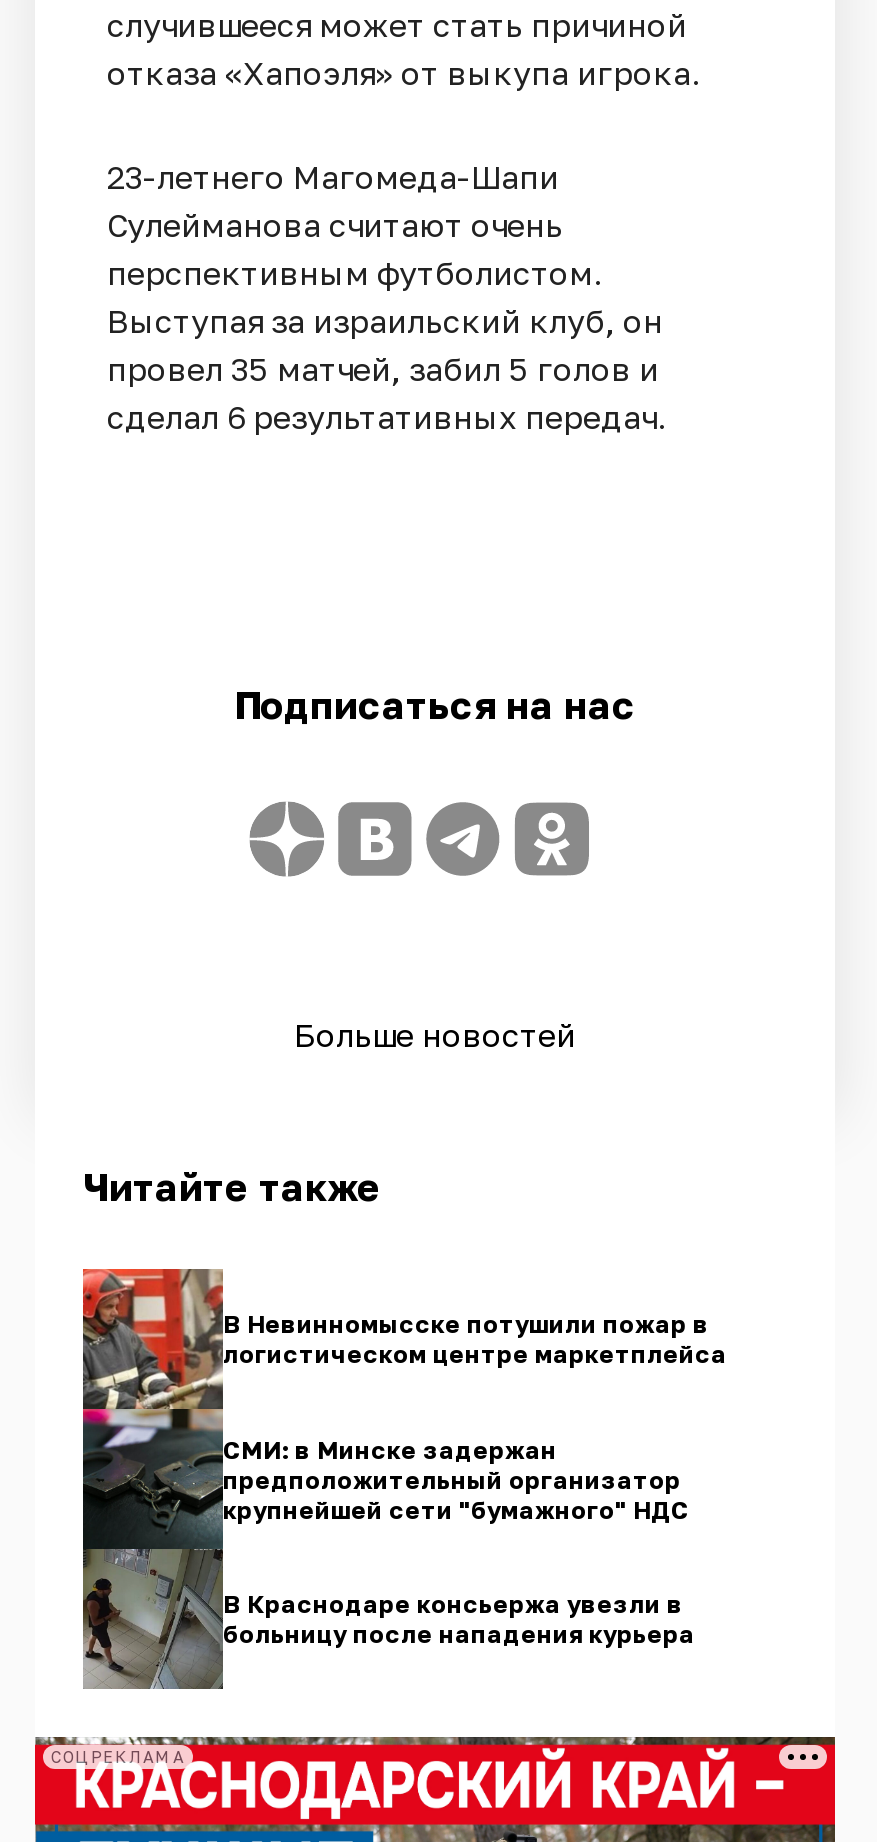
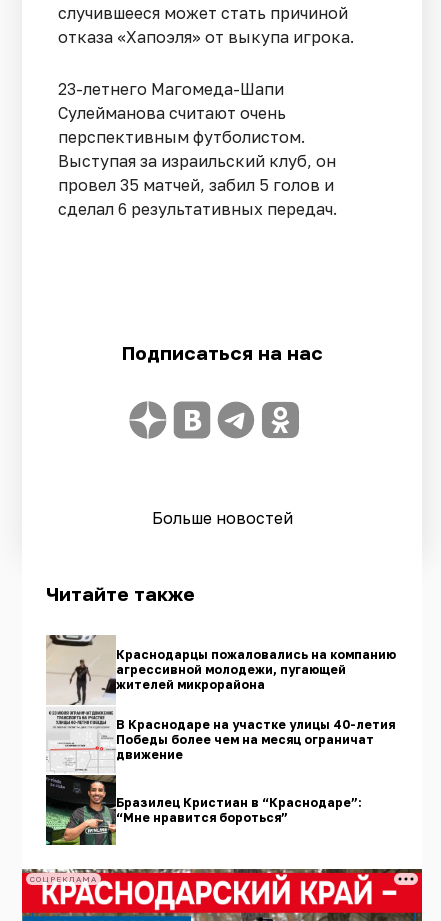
- [image]
- В Невинномысске потушили пожар в
- логистическом центре маркетплейса
+ [image]
+ Краснодарцы пожаловались на компанию
+ агрессивной молодежи, пугающей
+ жителей микрорайона

- СМИ: в Минске задержан
- предположительный организатор
- крупнейшей сети "бумажного" НДС
+ В Краснодаре на участке улицы 40-летия
+ Победы более чем на месяц ограничат
+ движение

- В Краснодаре консьержа увезли в
- больницу после нападения курьера
+ Бразилец Кристиан в “Краснодаре”:
+ “Мне нравится бороться”
